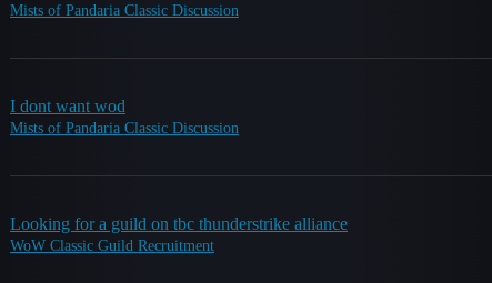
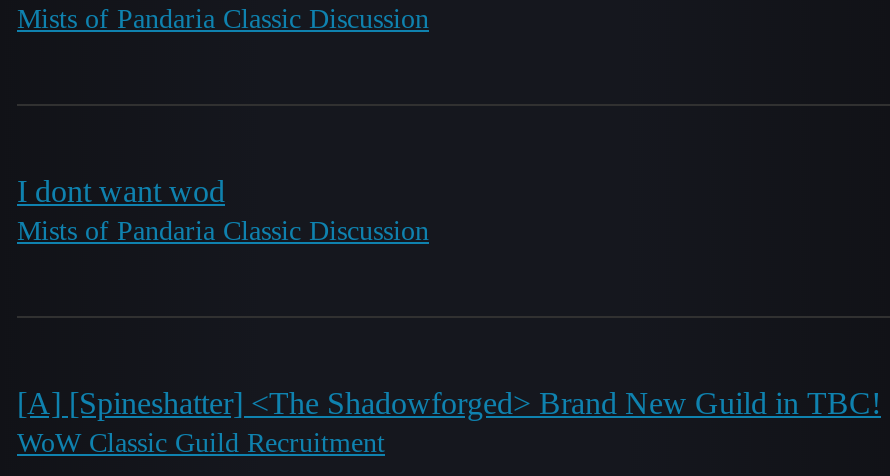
- Looking for a guild on tbc thunderstrike alliance
+ [A] [Spineshatter] <The Shadowforged> Brand New Guild in TBC!
